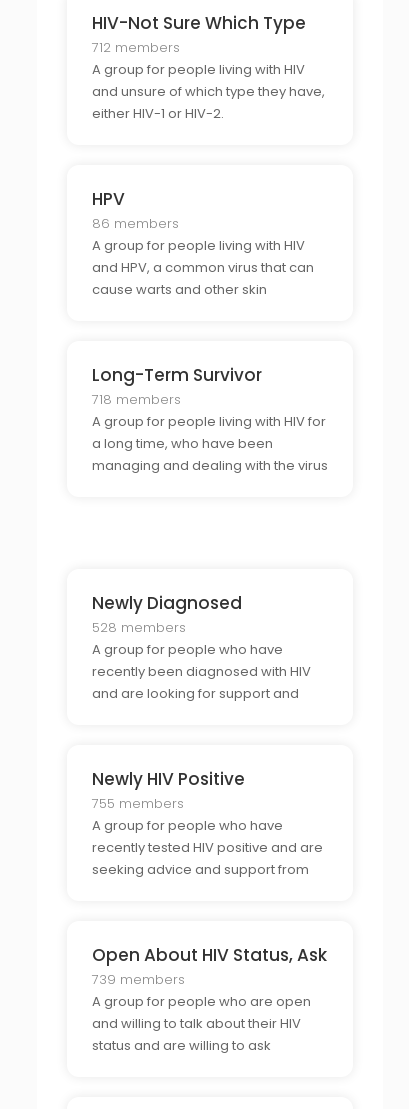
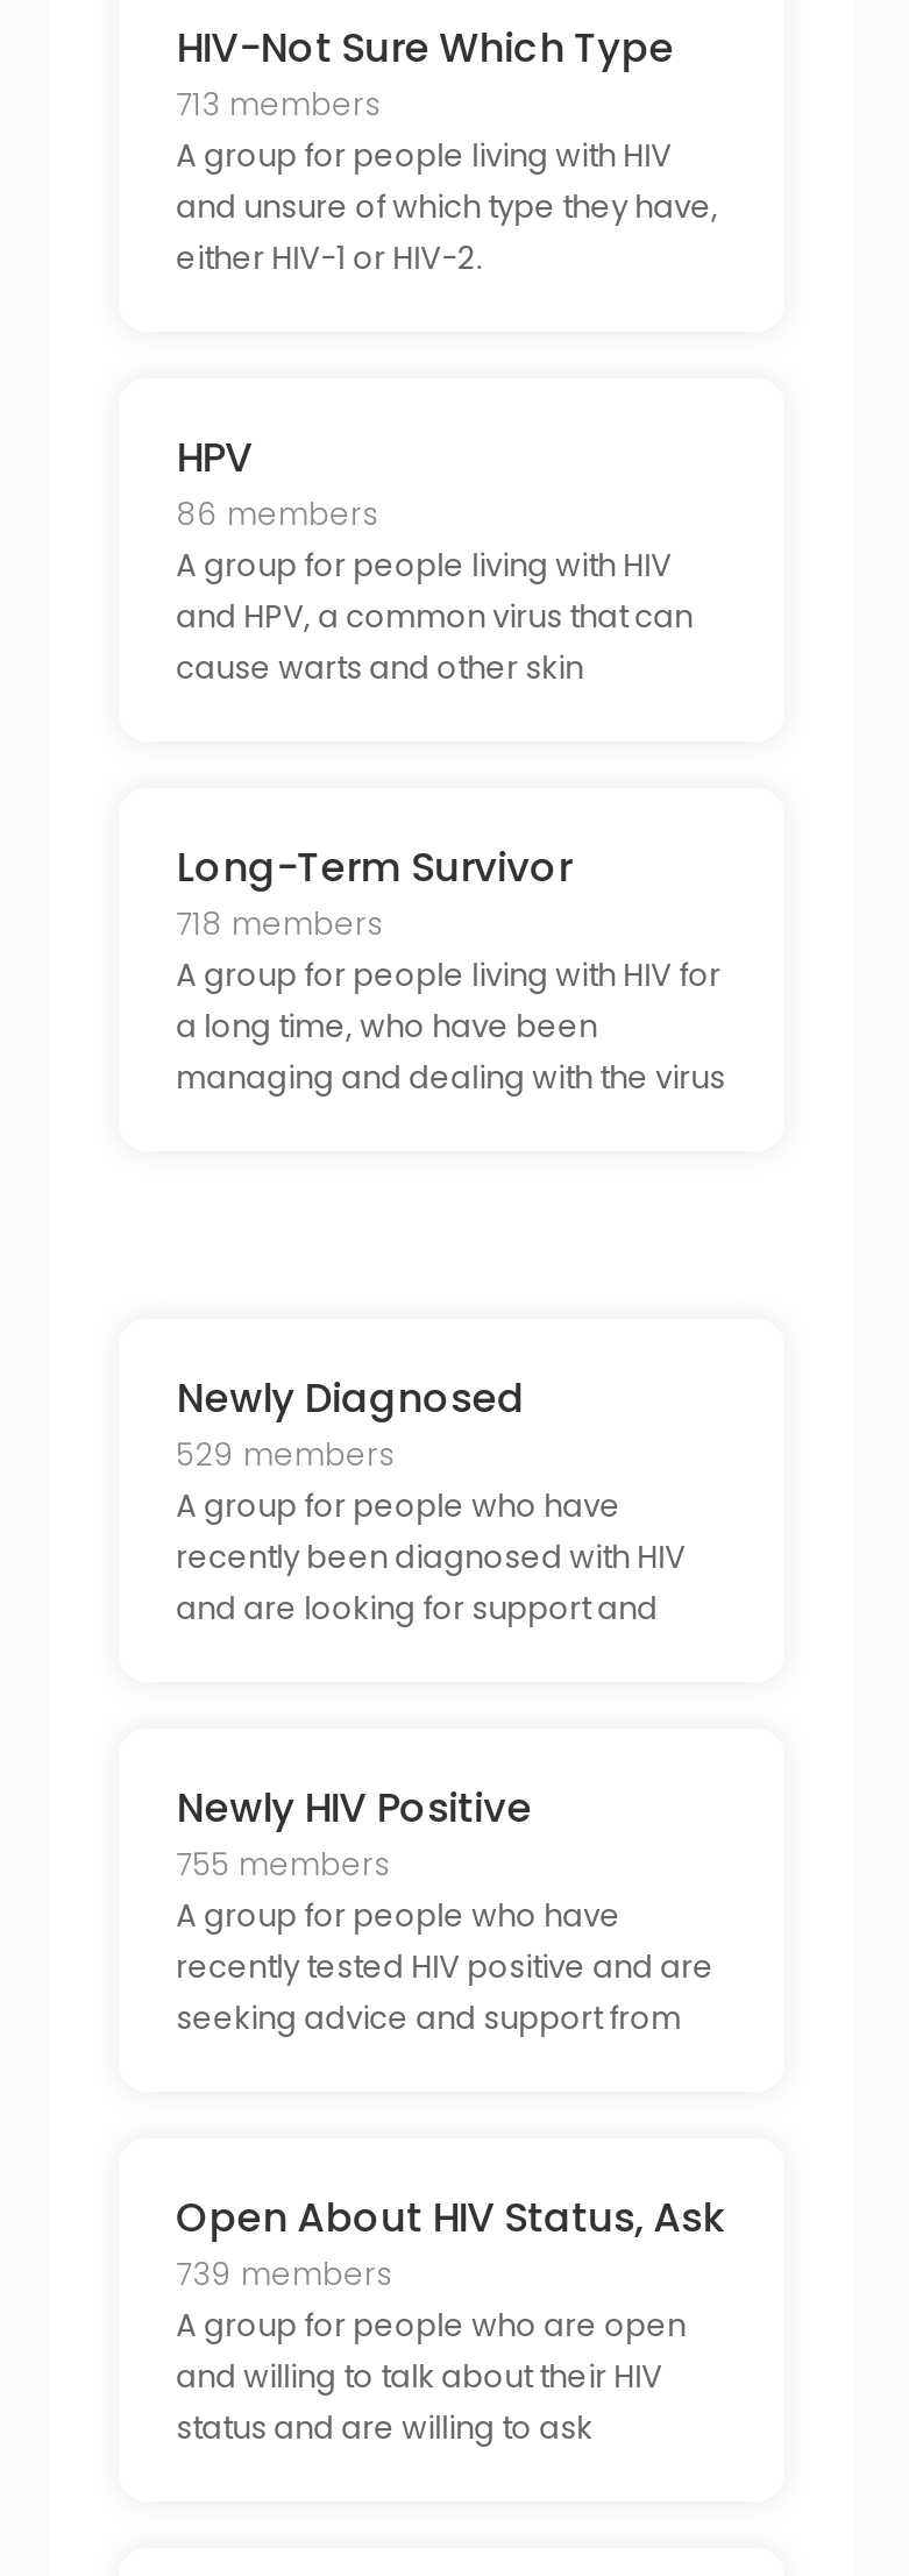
- 712 members
+ 713 members

- 528 members
+ 529 members
